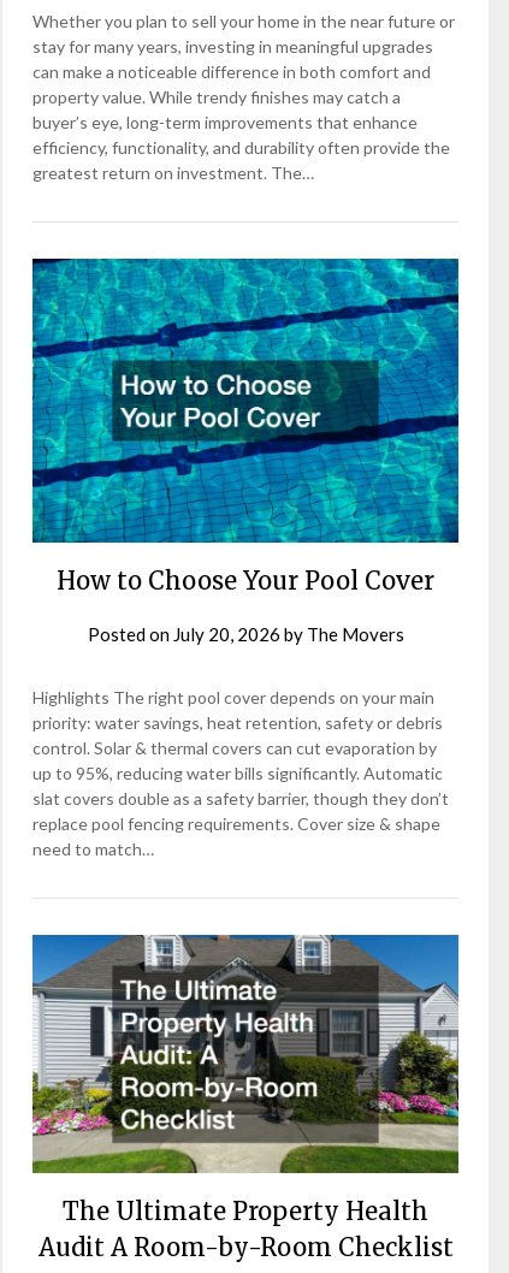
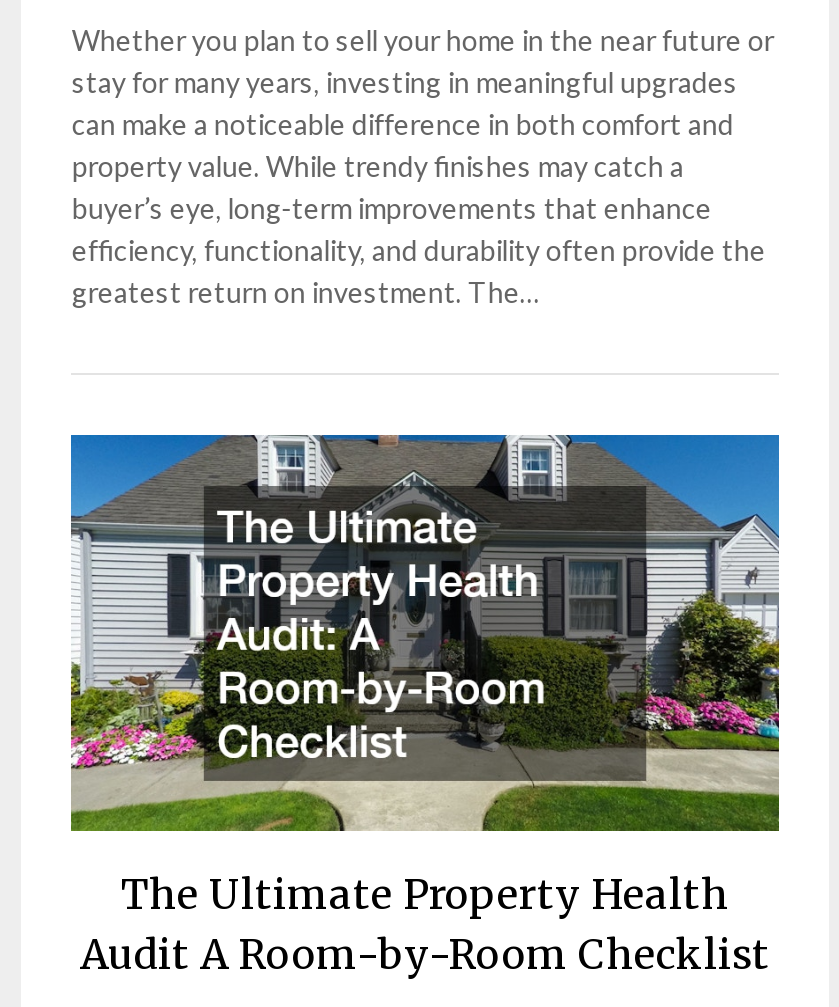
- [image]
- How to Choose Your Pool Cover
- Posted on July 20, 2026 by The Movers
- Highlights The right pool cover depends on your main
- priority: water savings, heat retention, safety or debris
- control. Solar & thermal covers can cut evaporation by
- up to 95%, reducing water bills significantly. Automatic
- slat covers double as a safety barrier, though they don’t
- replace pool fencing requirements. Cover size & shape
- need to match…
